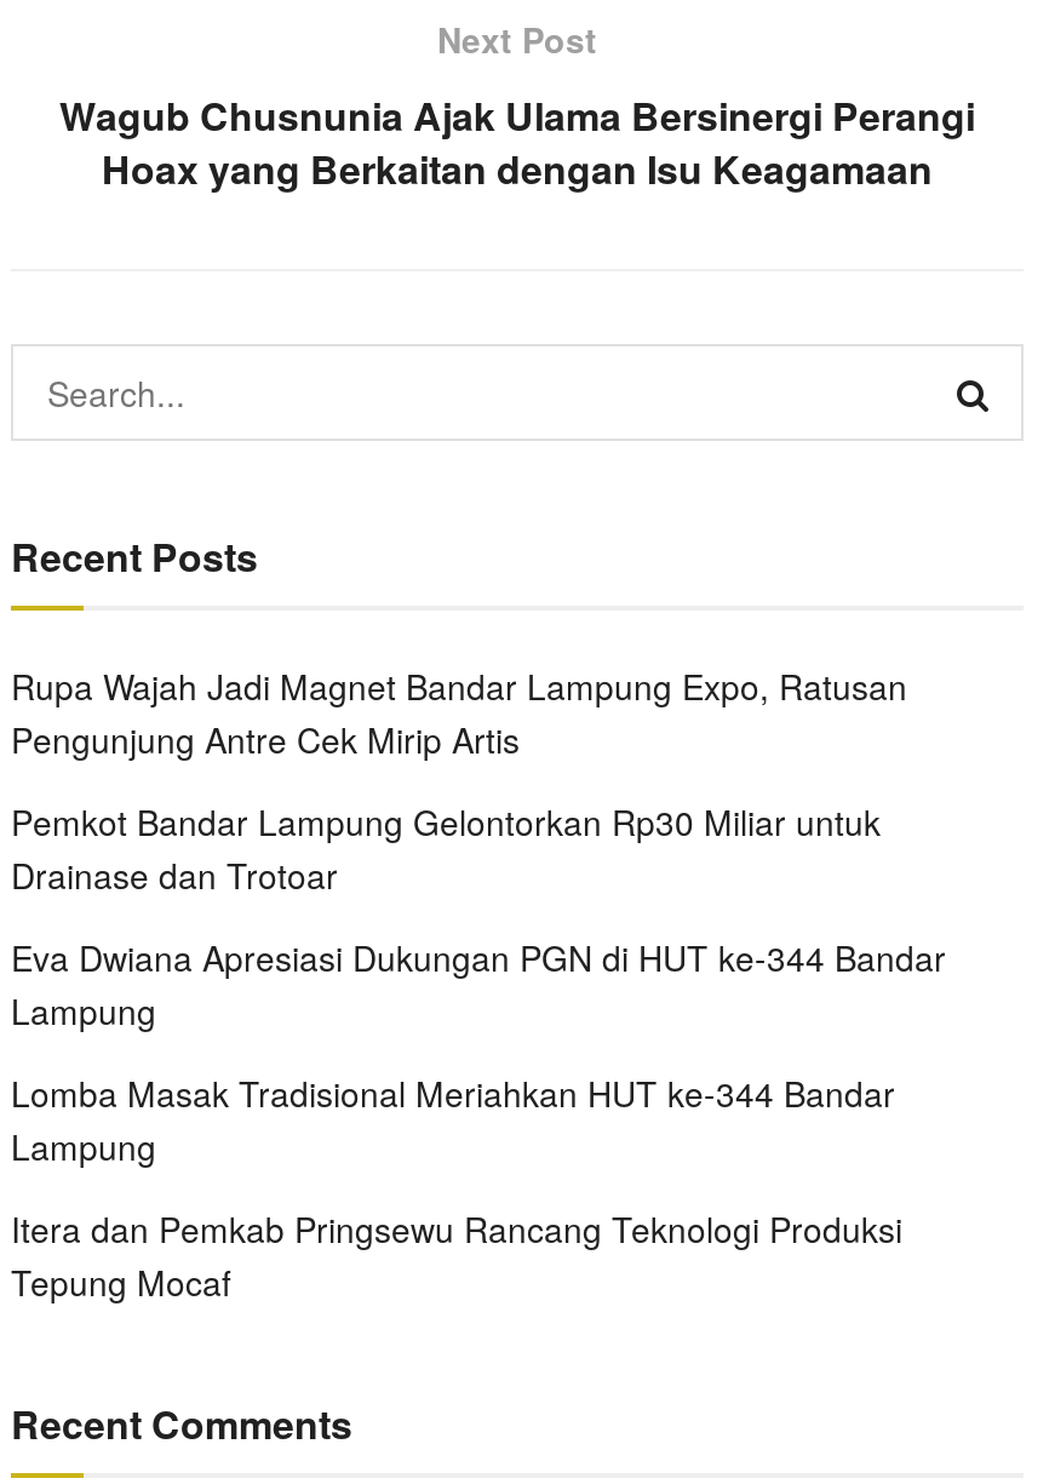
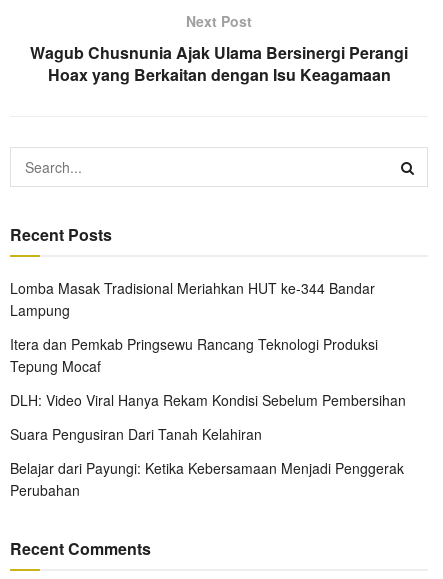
- Rupa Wajah Jadi Magnet Bandar Lampung Expo, Ratusan
- Pengunjung Antre Cek Mirip Artis
- Pemkot Bandar Lampung Gelontorkan Rp30 Miliar untuk
- Drainase dan Trotoar
- Eva Dwiana Apresiasi Dukungan PGN di HUT ke-344 Bandar
- Lampung

moved up: Lomba Masak Tradisional Meriahkan HUT ke-344 Bandar | Lampung | Itera dan Pemkab Pringsewu Rancang Teknologi Produksi | Tepung Mocaf

+ DLH: Video Viral Hanya Rekam Kondisi Sebelum Pembersihan
+ Suara Pengusiran Dari Tanah Kelahiran
+ Belajar dari Payungi: Ketika Kebersamaan Menjadi Penggerak
+ Perubahan
